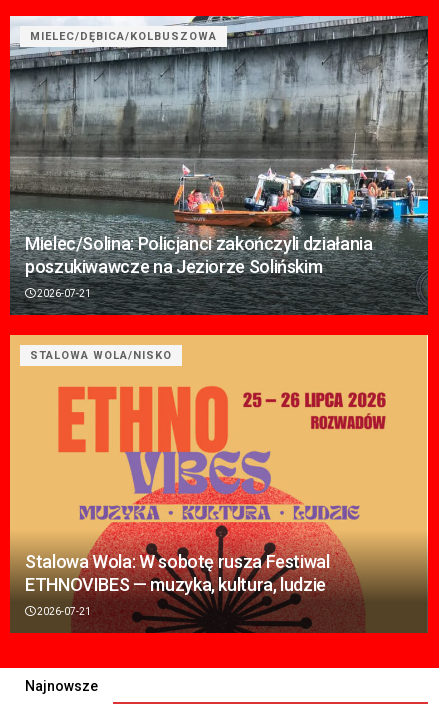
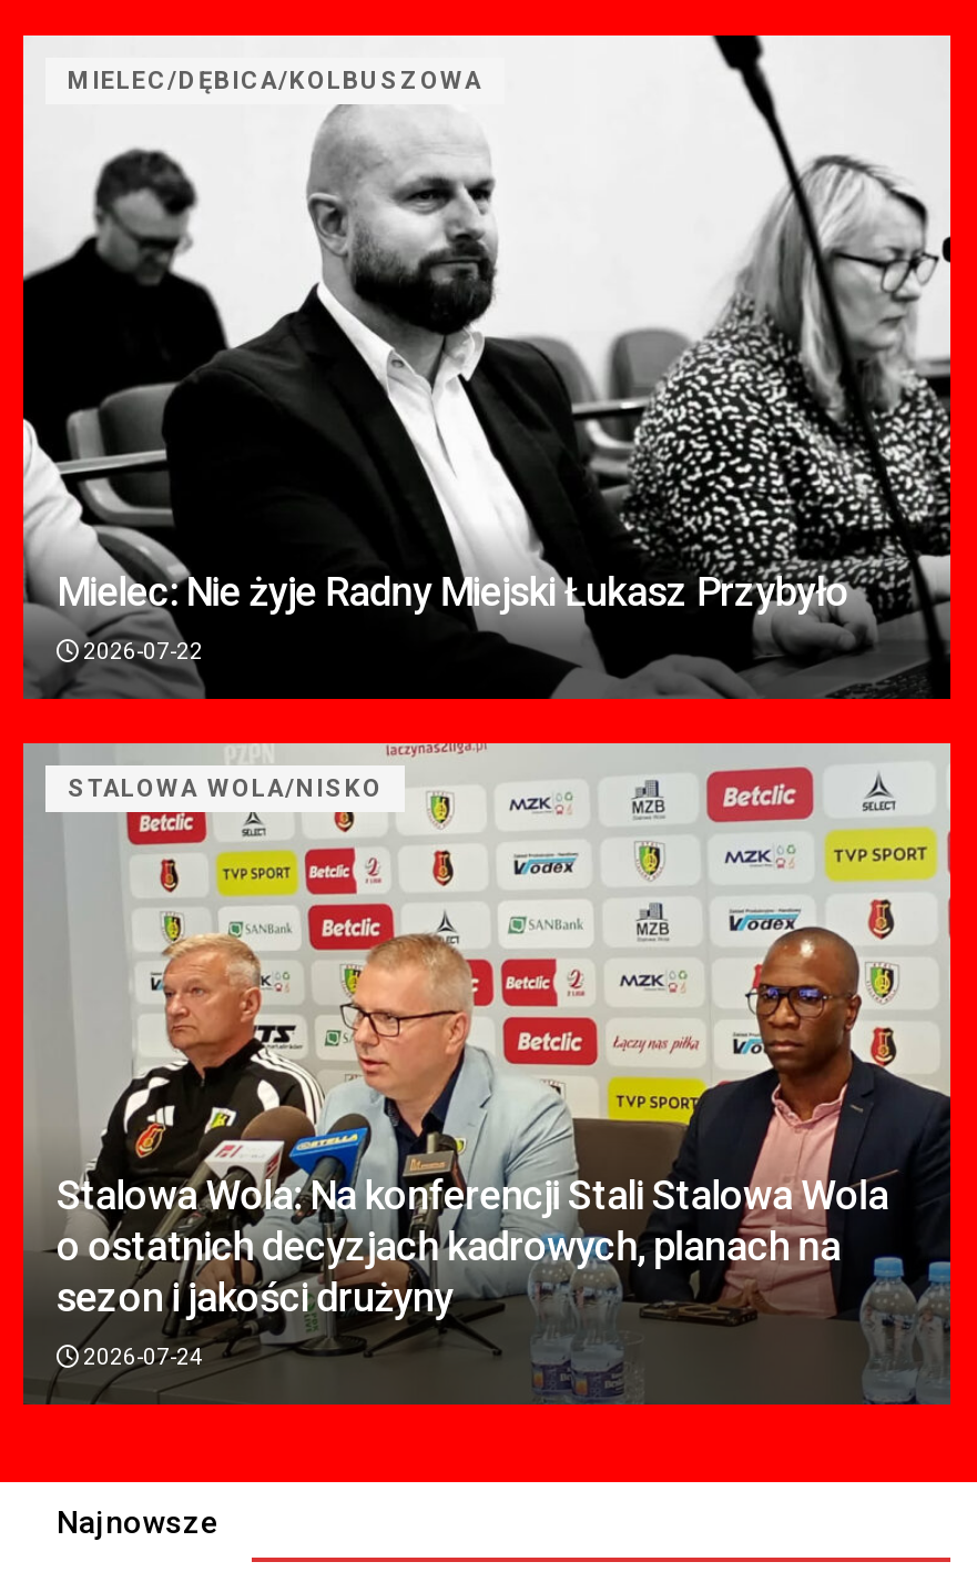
- [image]
- Mielec/Solina: Policjanci zakończyli działania
- poszukiwawcze na Jeziorze Solińskim
+ [image]
+ Mielec: Nie żyje Radny Miejski Łukasz Przybyło

- 2026-07-21
+ 2026-07-22

- [image]
- Stalowa Wola: W sobotę rusza Festiwal
- ETHNOVIBES — muzyka, kultura, ludzie
+ [image]
+ Stalowa Wola: Na konferencji Stali Stalowa Wola
+ o ostatnich decyzjach kadrowych, planach na
+ sezon i jakości drużyny

- 2026-07-21
+ 2026-07-24
